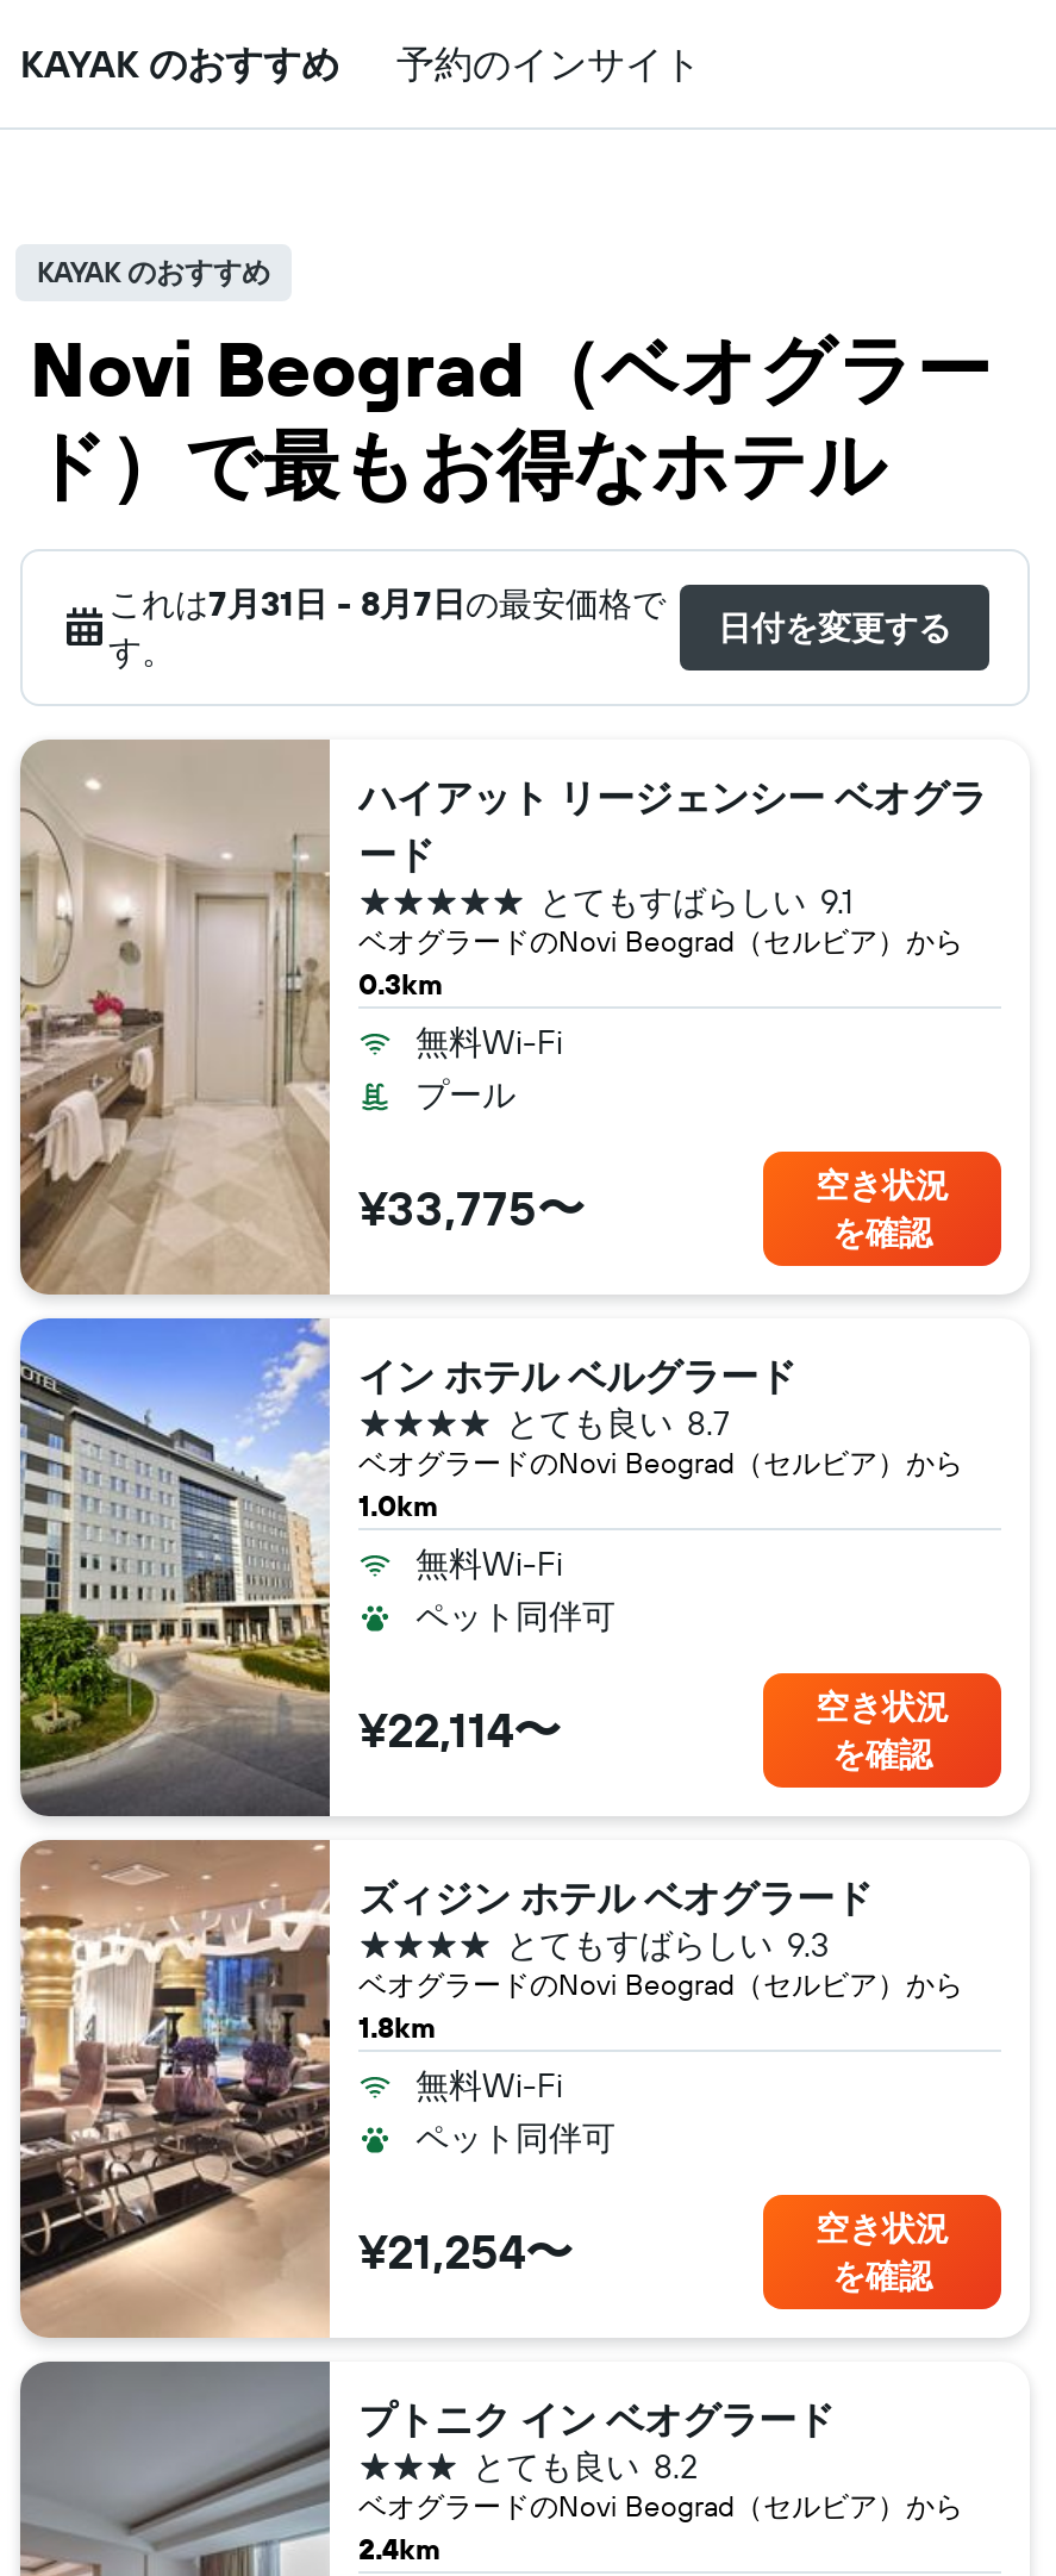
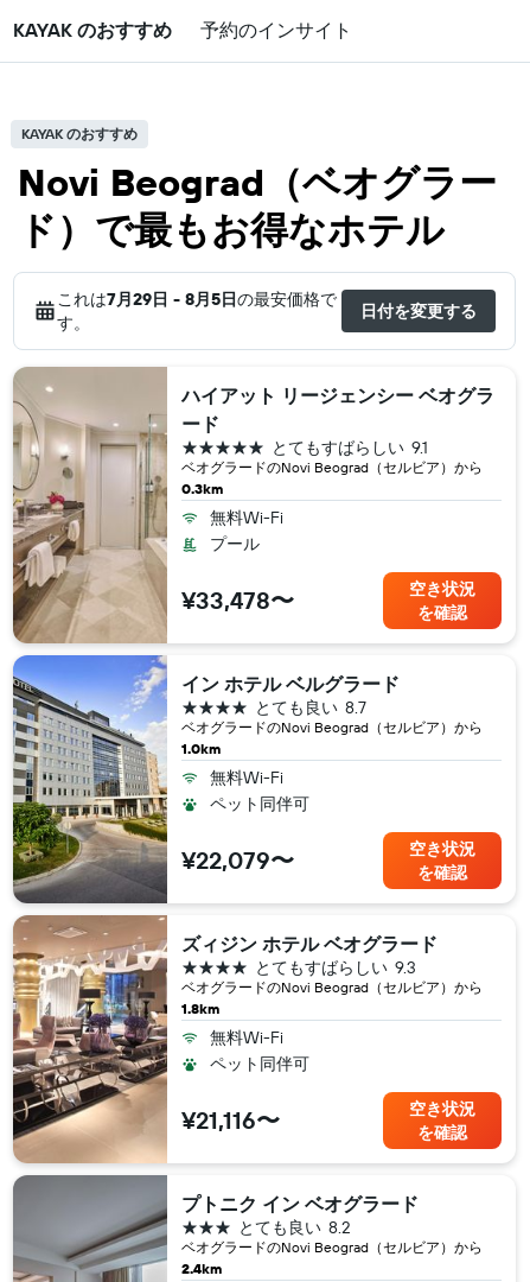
- これは7月31日 - 8月7日の最安価格で
+ これは7月29日 - 8月5日の最安価格で

- ¥33,775〜
+ ¥33,478〜

- ¥22,114〜
+ ¥22,079〜

- ¥21,254〜
+ ¥21,116〜
